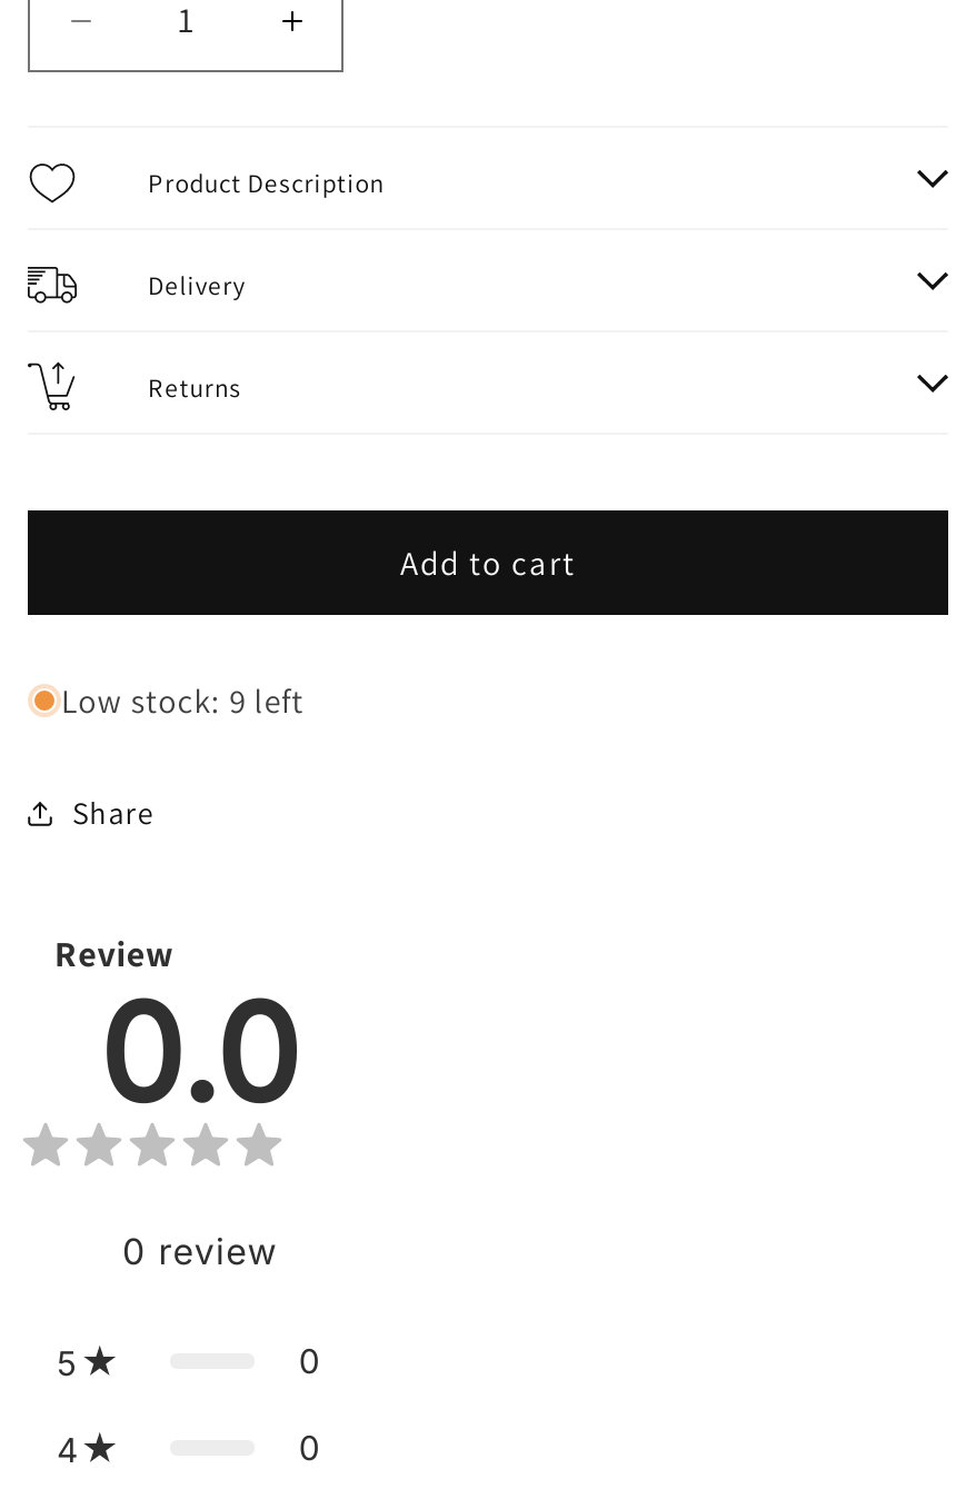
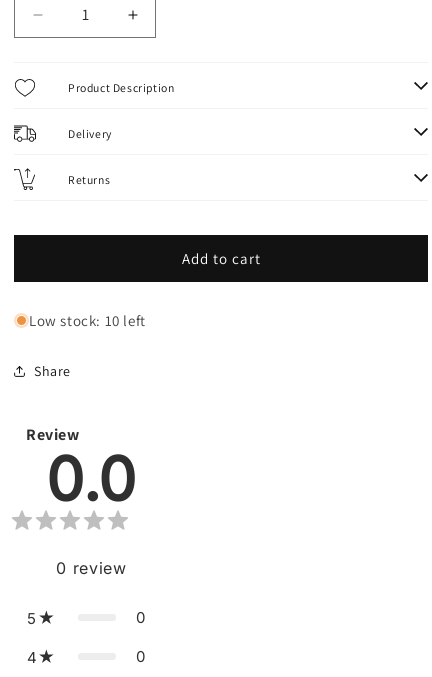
- Low stock: 9 left
+ Low stock: 10 left
